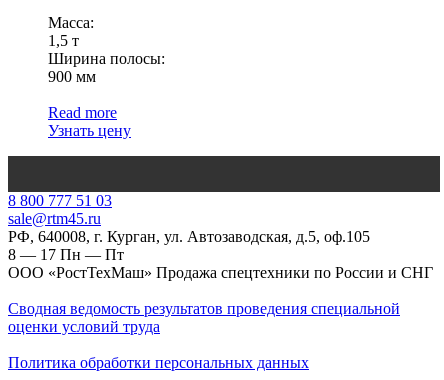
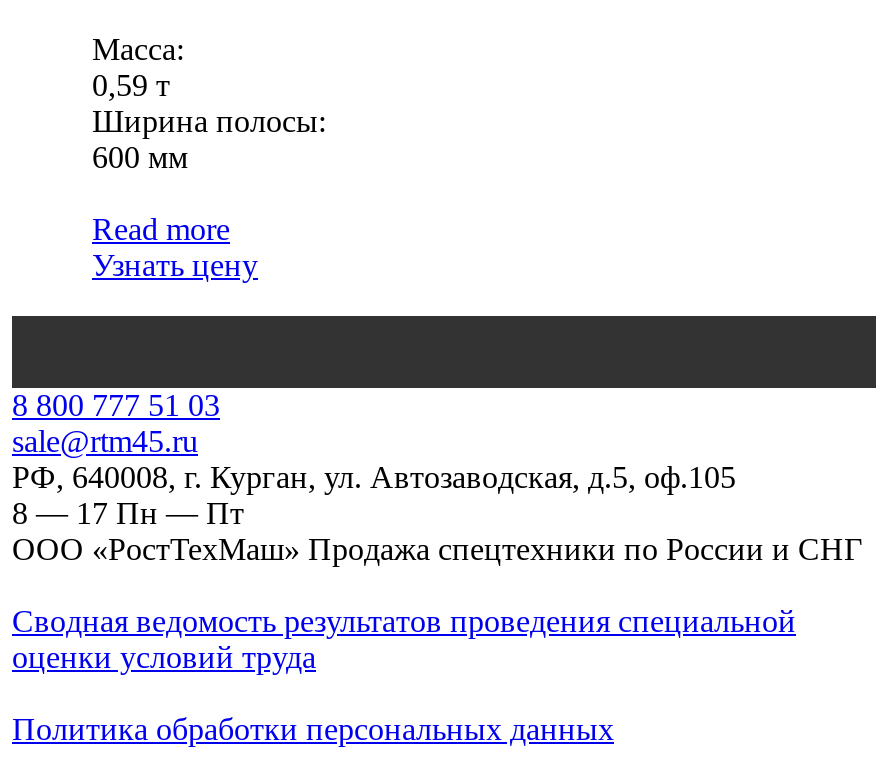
- 1,5 т
+ 0,59 т

- 900 мм
+ 600 мм
